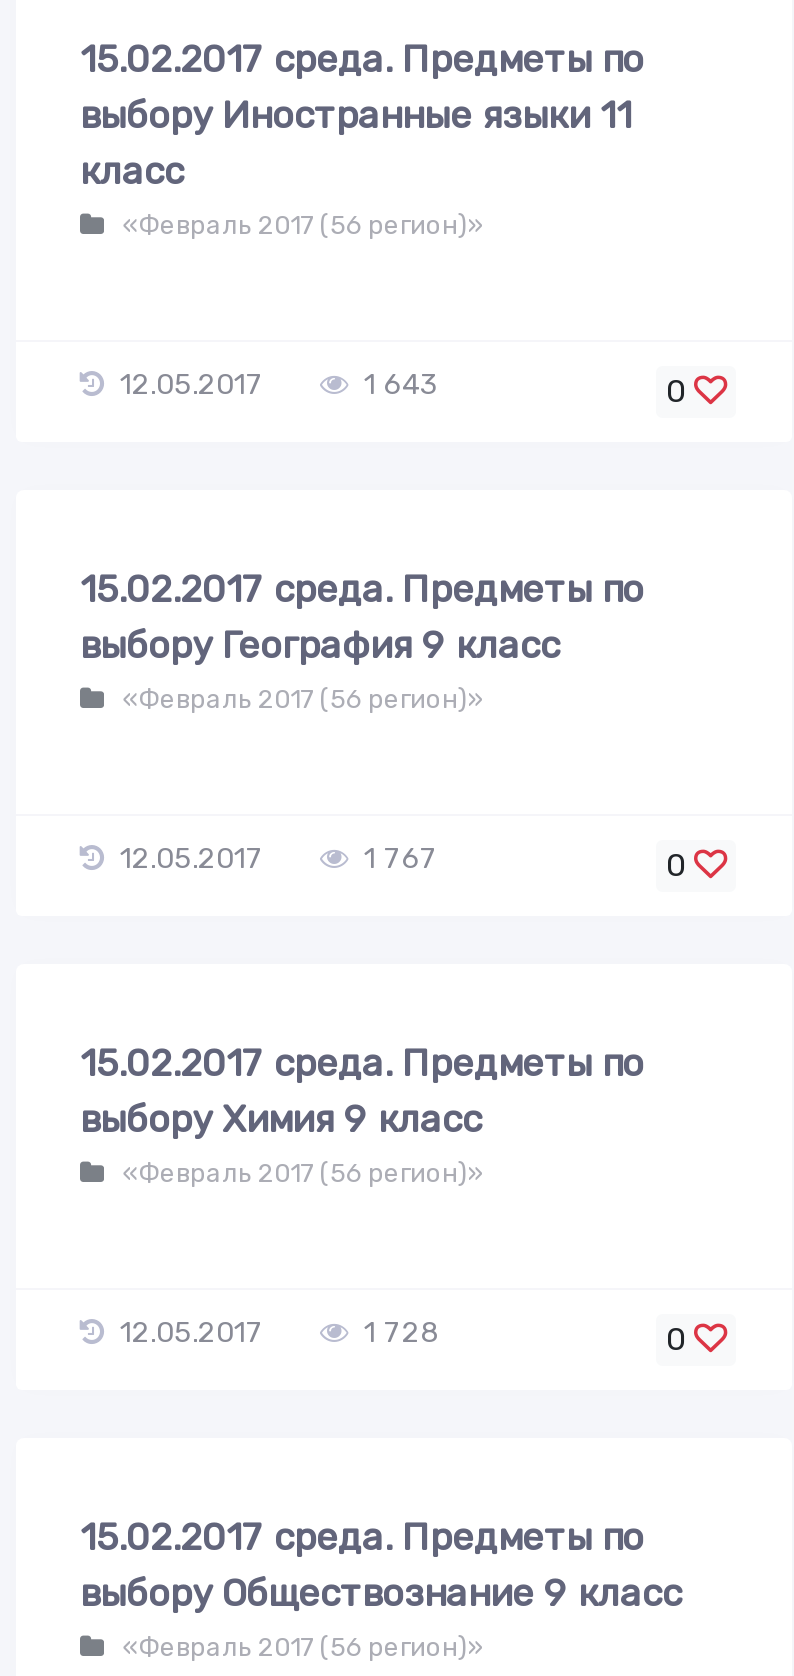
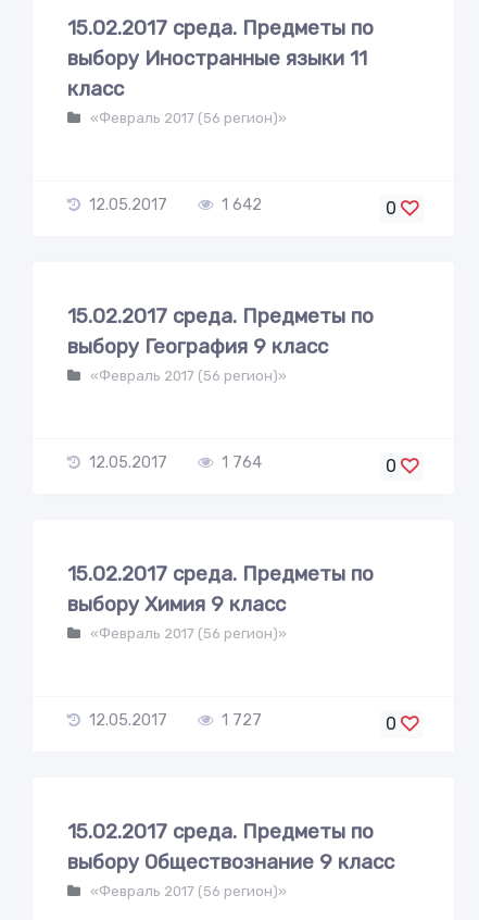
- 1 643
+ 1 642

- 1 767
+ 1 764

- 1 728
+ 1 727
